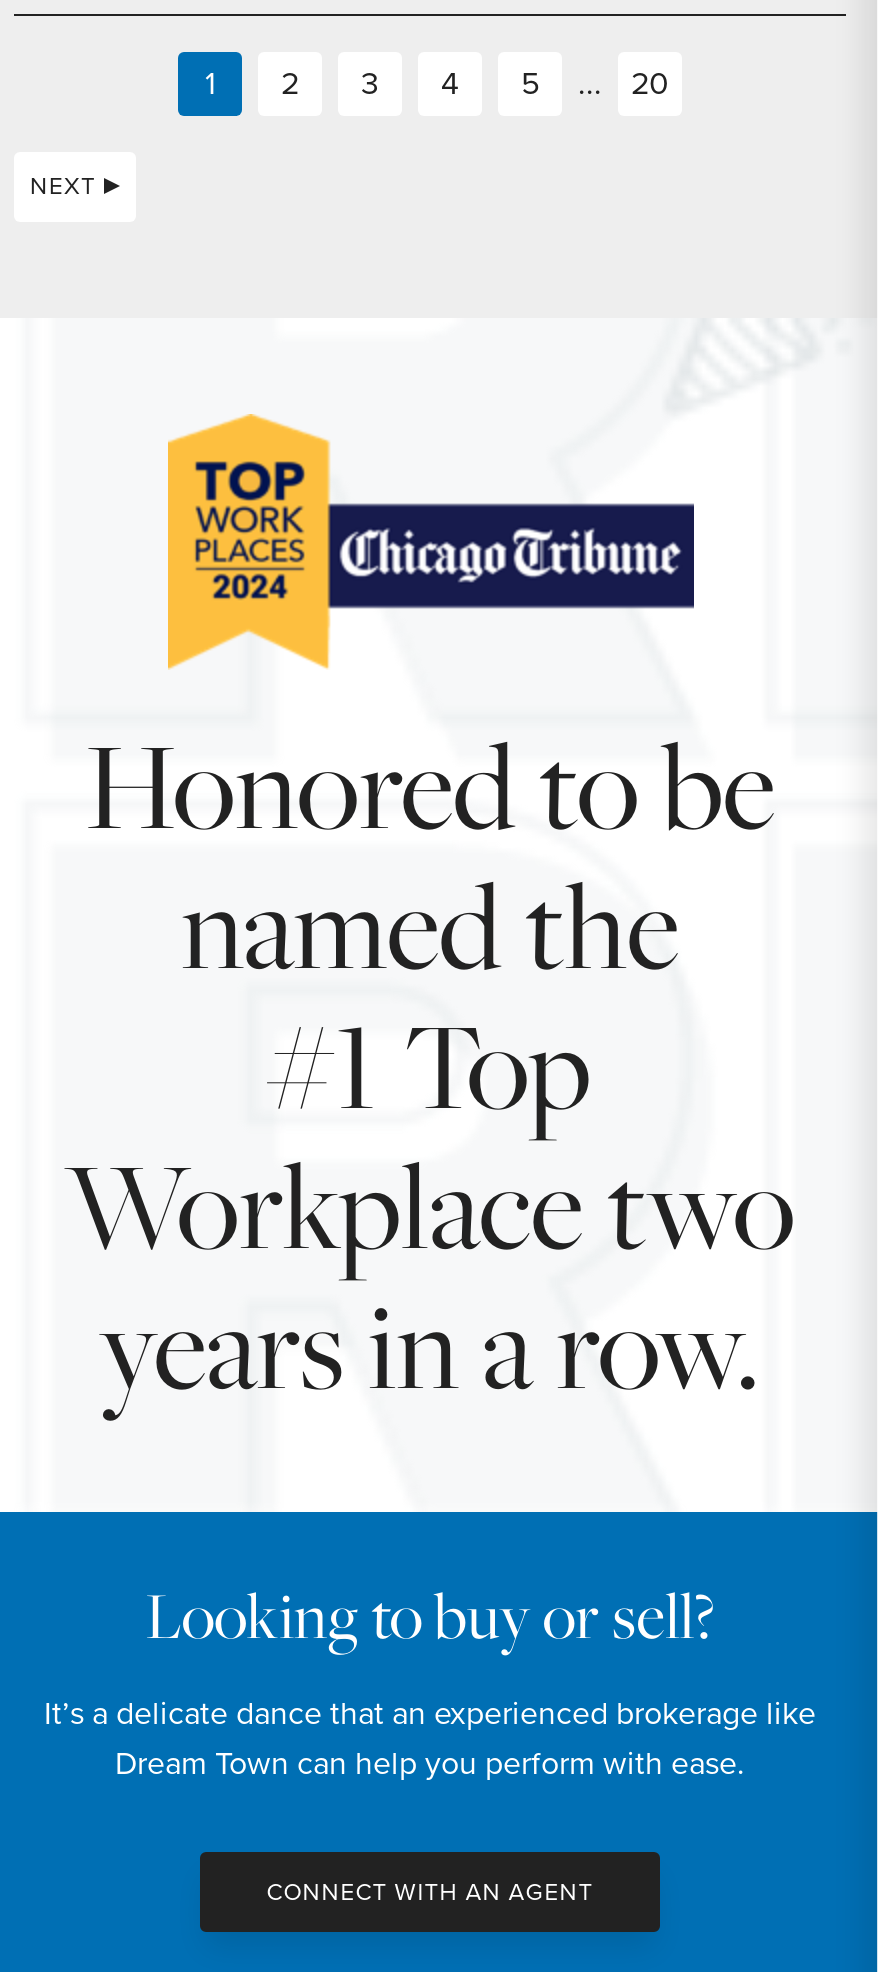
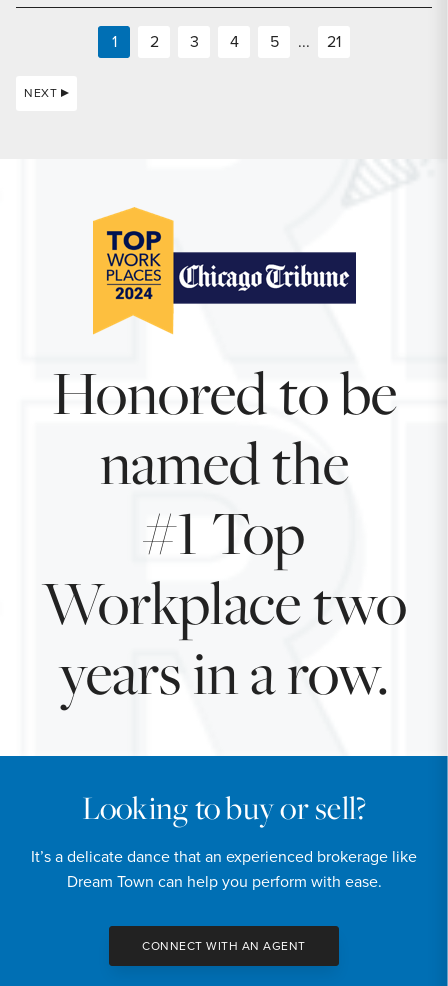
- 20
+ 21
